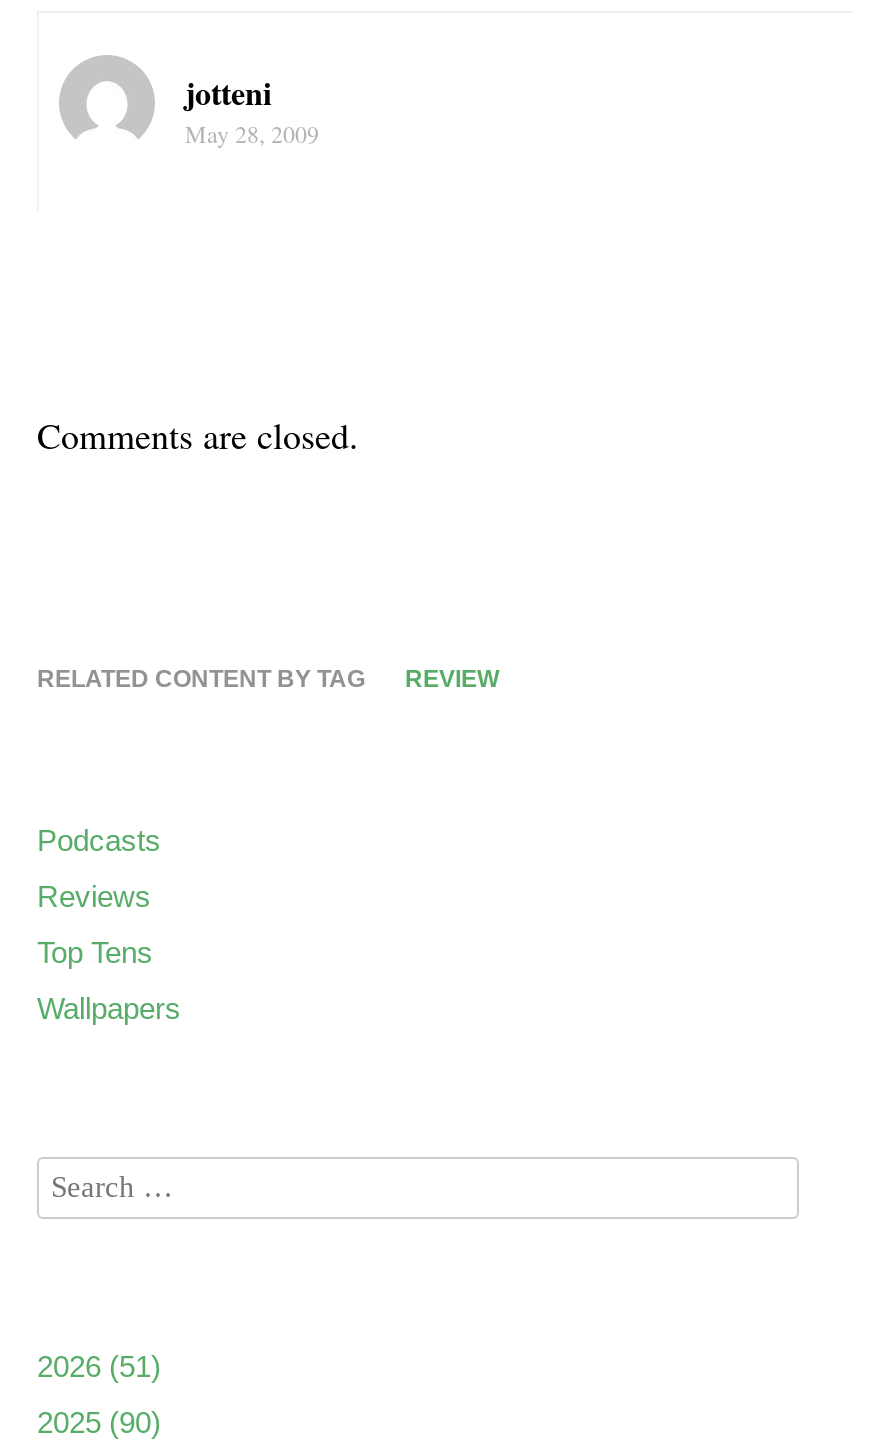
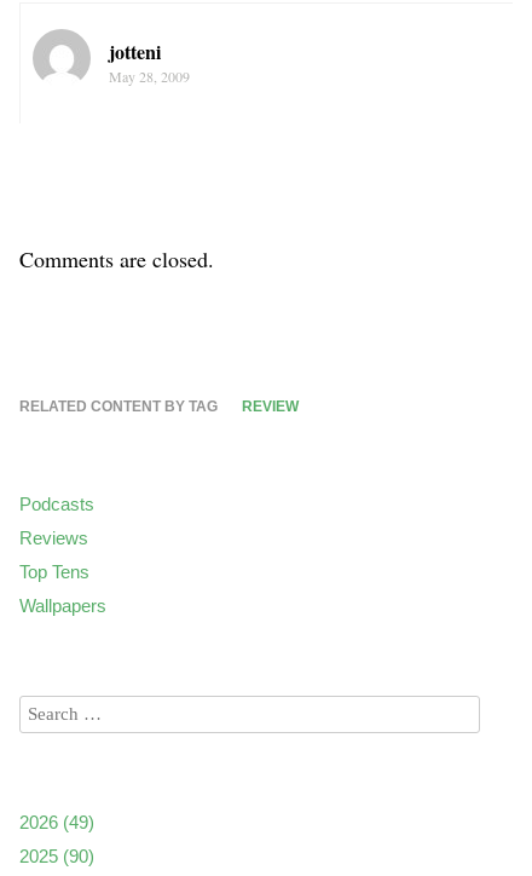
- 2026 (51)
+ 2026 (49)
